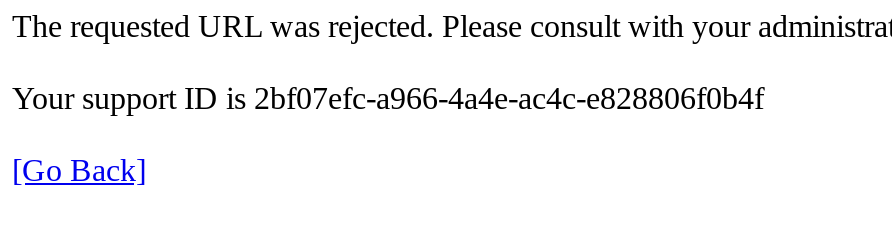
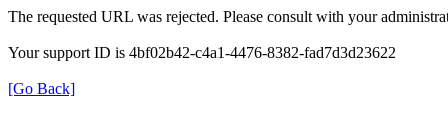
- Your support ID is 2bf07efc-a966-4a4e-ac4c-e828806f0b4f
+ Your support ID is 4bf02b42-c4a1-4476-8382-fad7d3d23622
